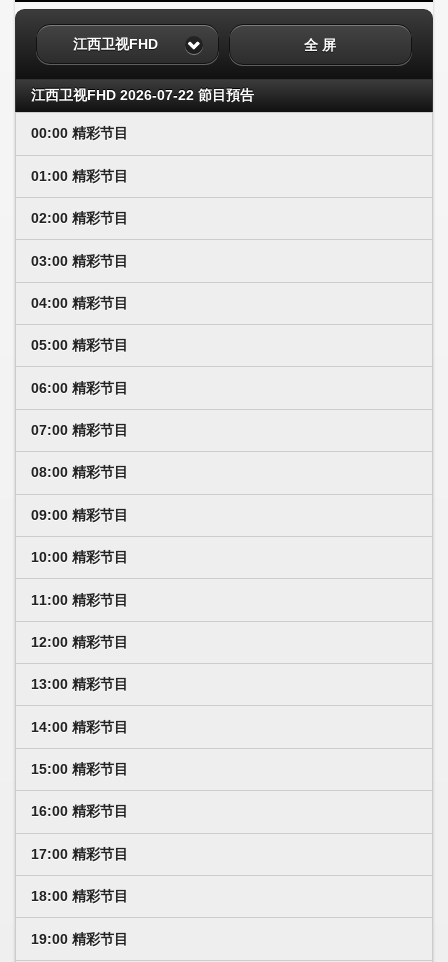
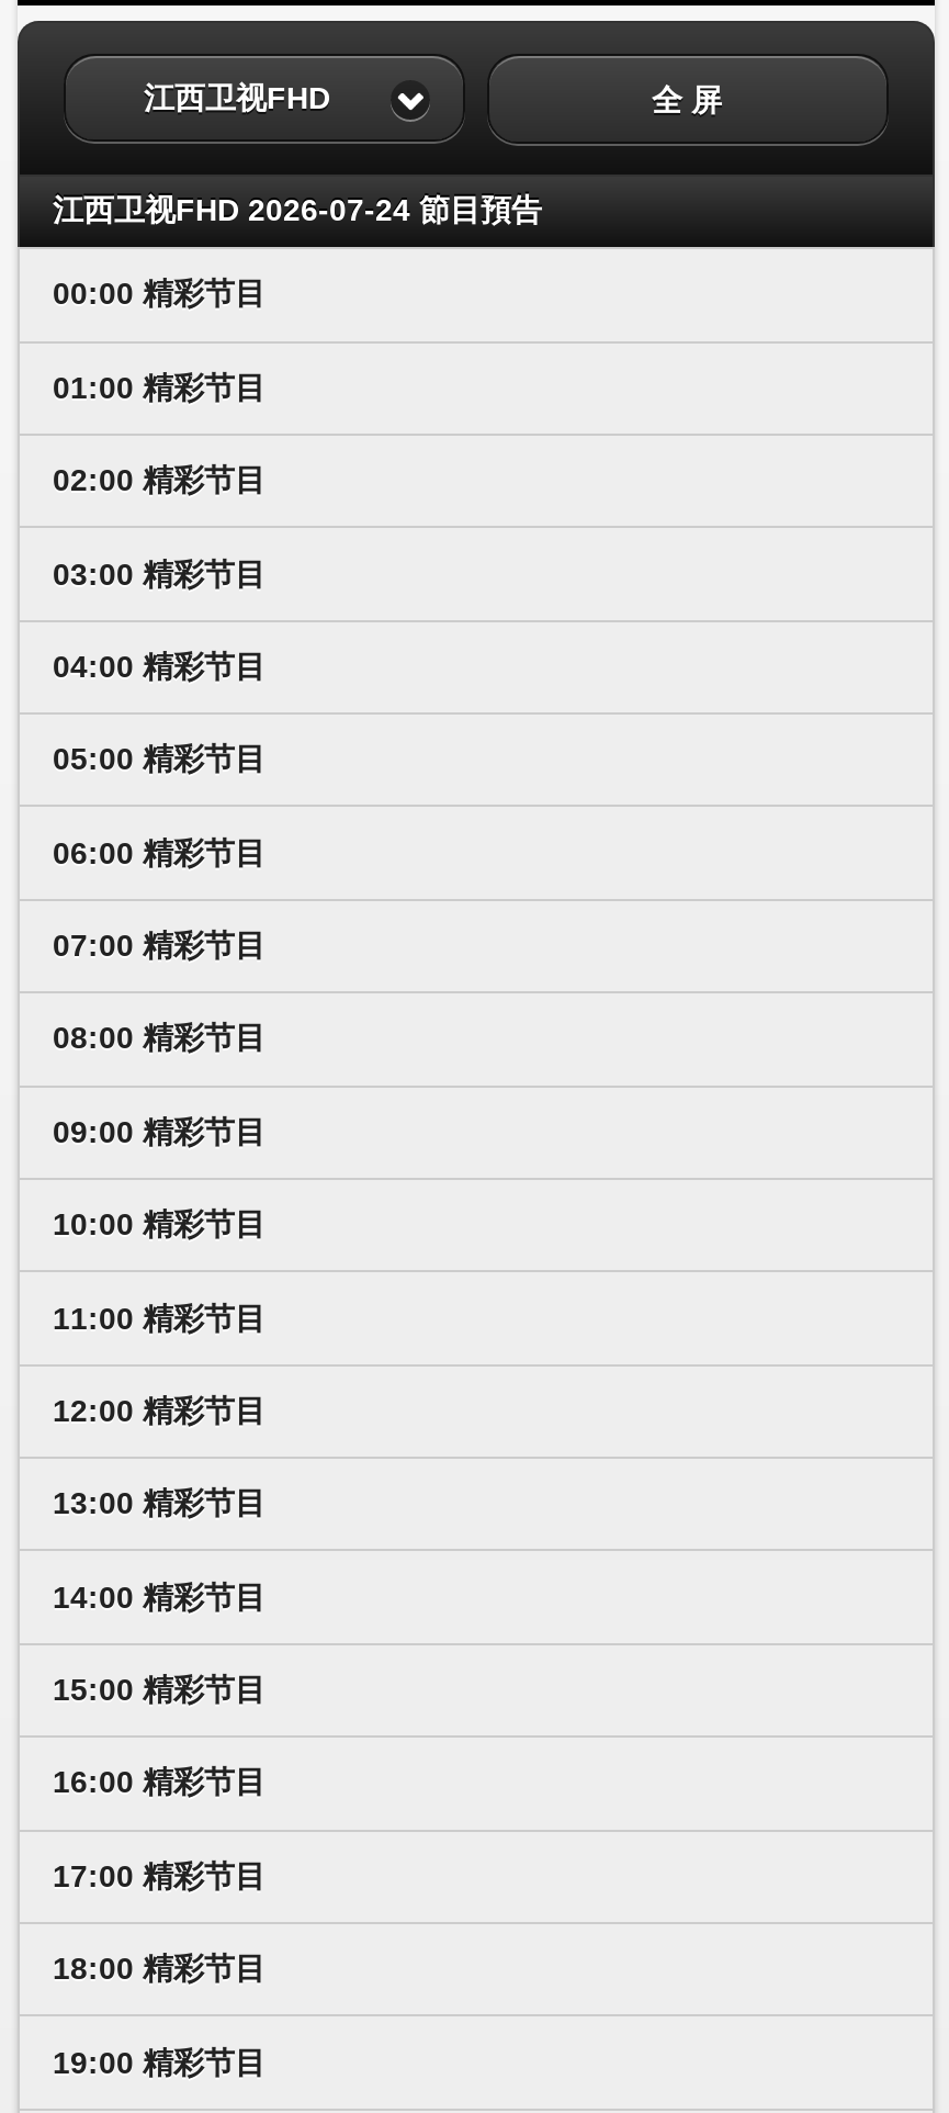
- 江西卫视FHD 2026-07-22 節目預告
+ 江西卫视FHD 2026-07-24 節目預告
